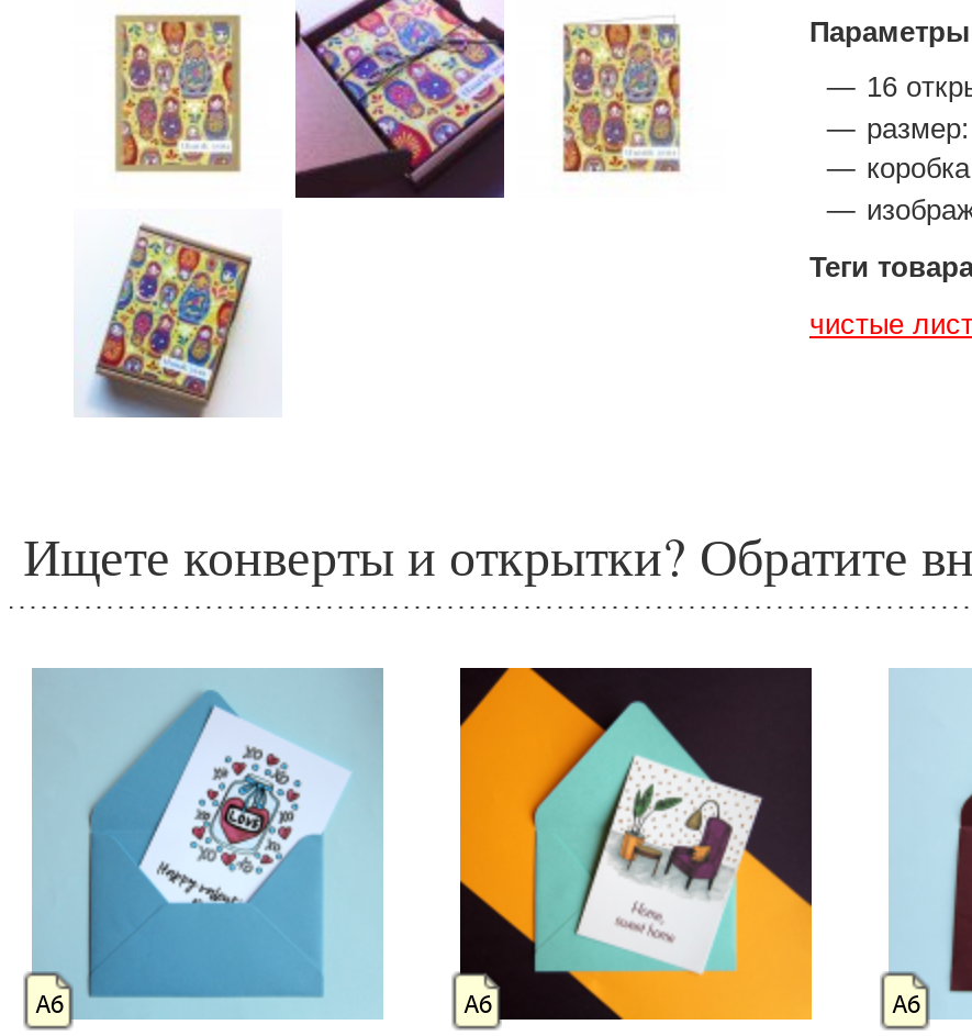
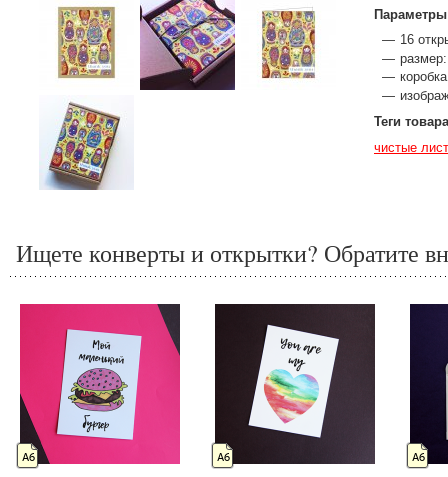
- [image]
+ [image]

- [image]
+ [image]

- [image]
+ [image]
